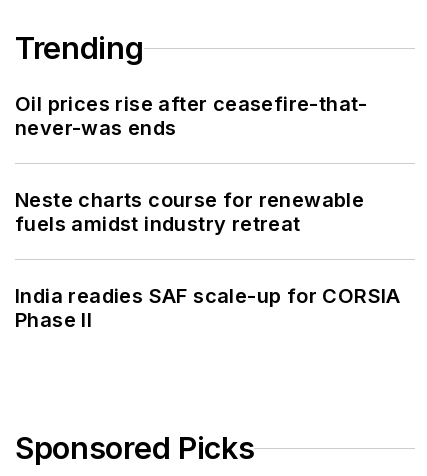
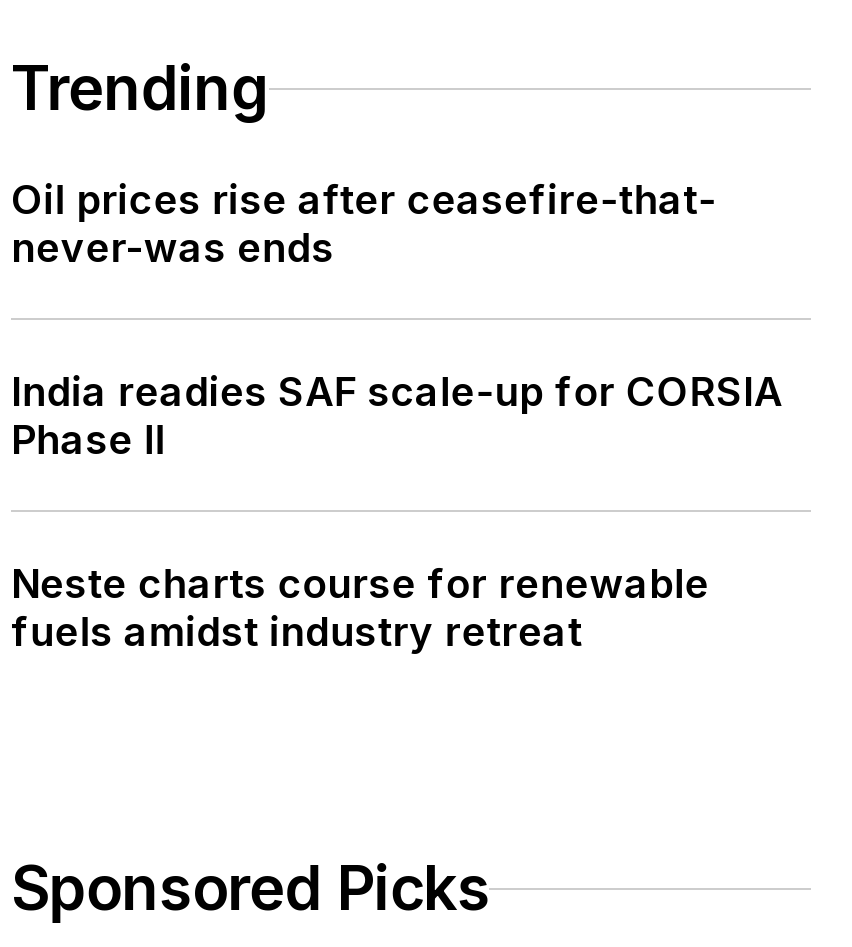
moved down: Neste charts course for renewable | fuels amidst industry retreat

moved up: India readies SAF scale-up for CORSIA | Phase II
